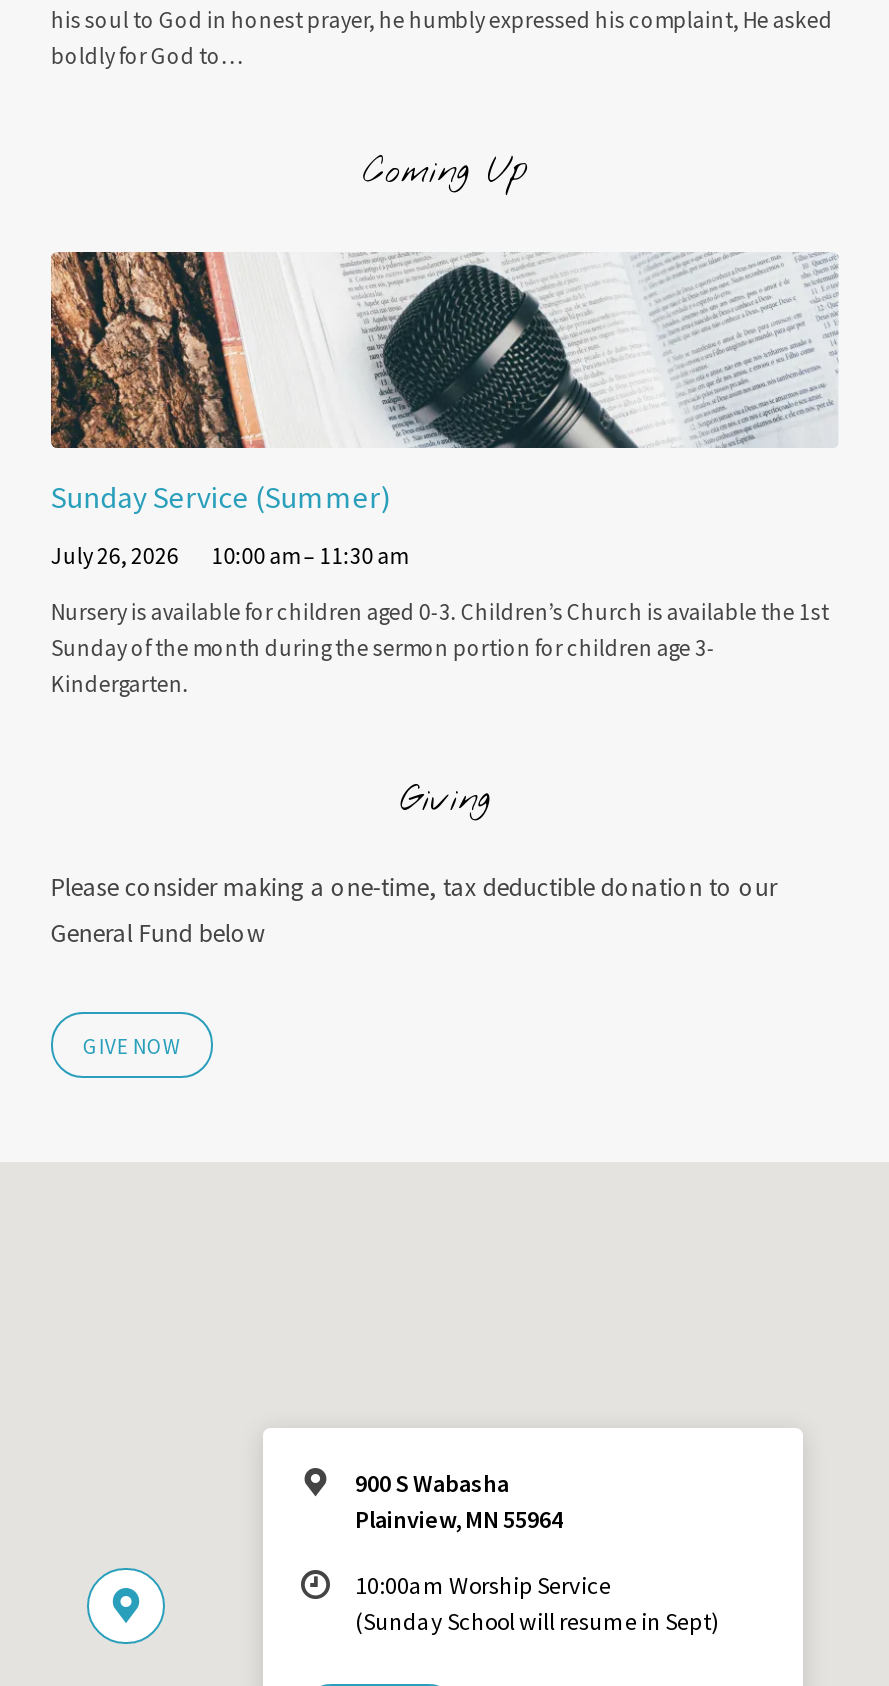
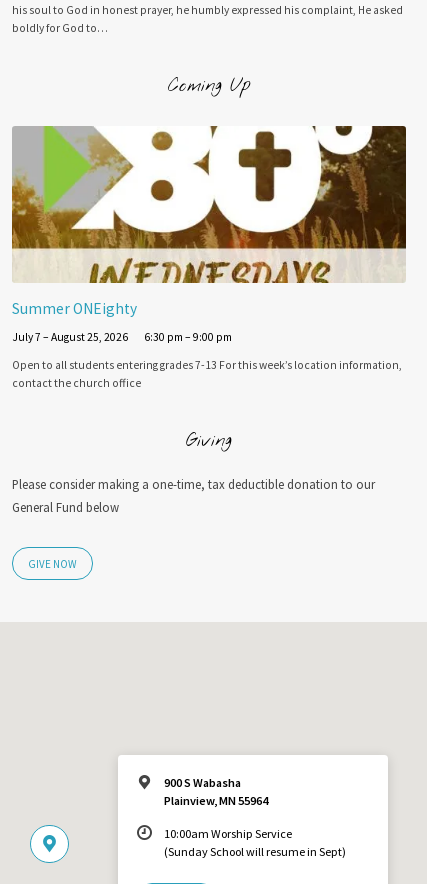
- [image]
- Sunday Service (Summer)
+ [image]
+ Summer ONEighty

- July 26, 2026
- 10:00 am – 11:30 am
+ July 7 – August 25, 2026
+ 6:30 pm – 9:00 pm

- Nursery is available for children aged 0-3. Children’s Church is available the 1st
- Sunday of the month during the sermon portion for children age 3-
- Kindergarten.
+ Open to all students entering grades 7-13 For this week’s location information,
+ contact the church office
